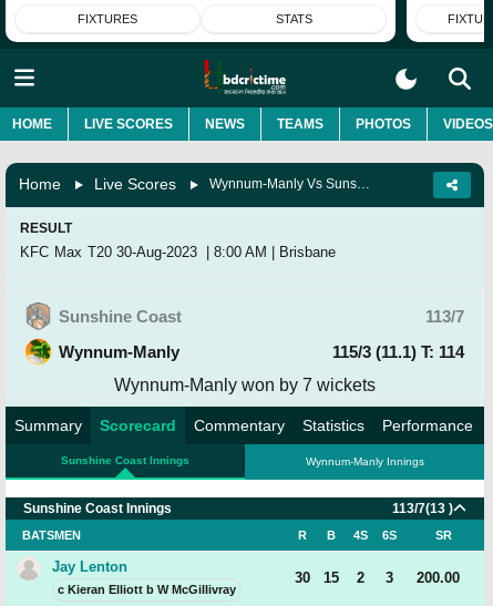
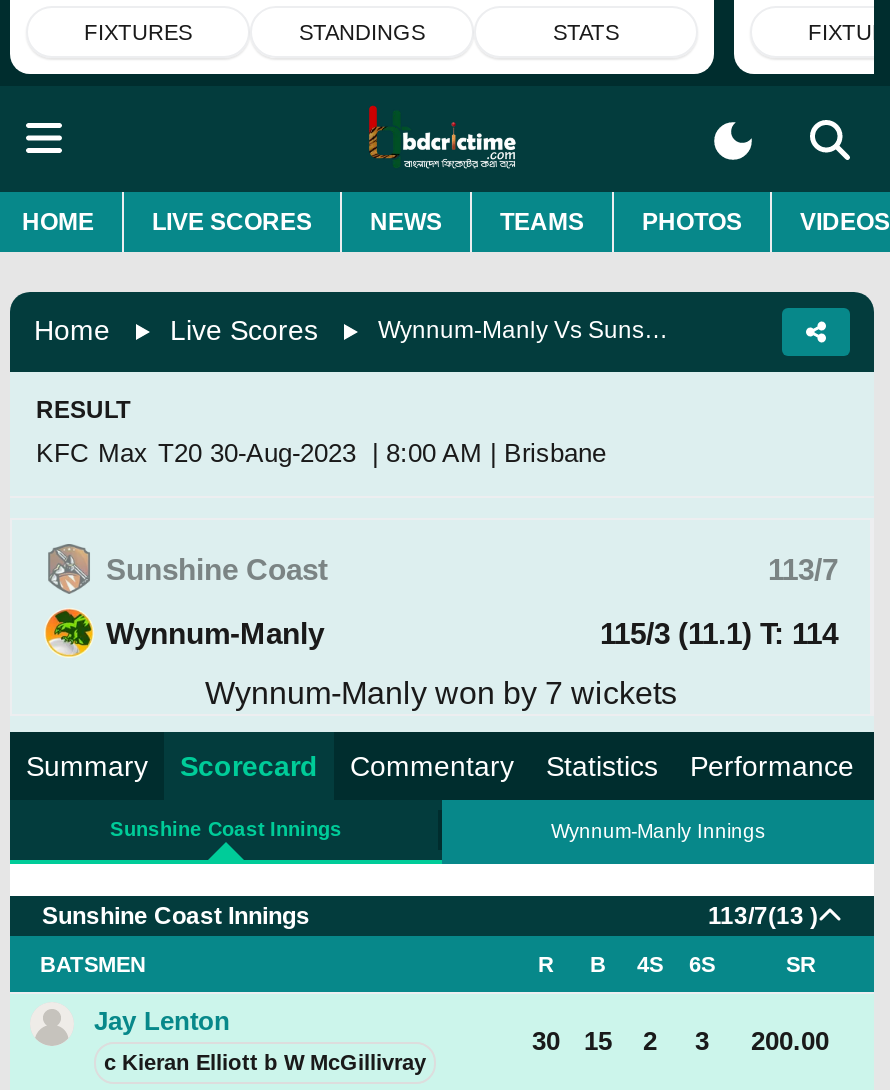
+ STANDINGS
